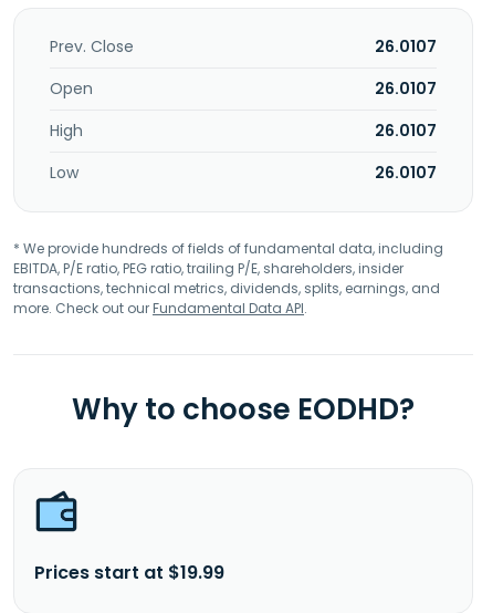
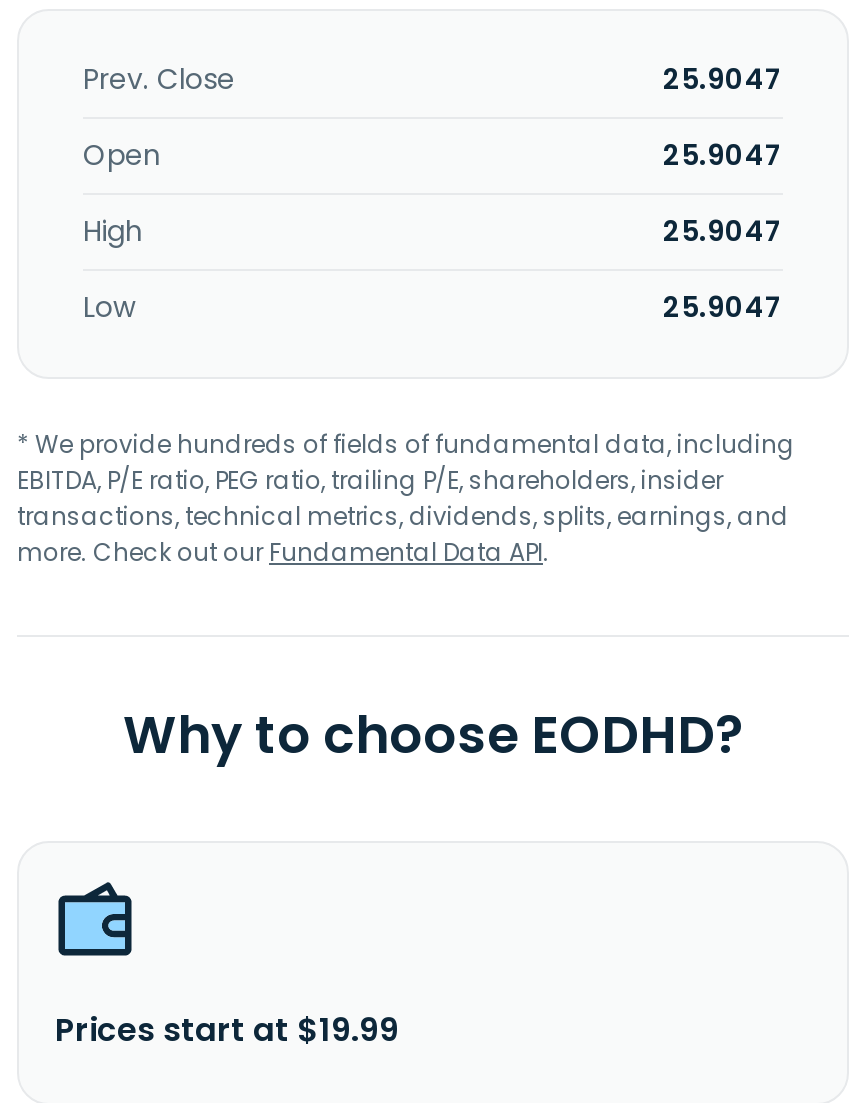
- 26.0107
+ 25.9047

- 26.0107
+ 25.9047

- 26.0107
+ 25.9047

- 26.0107
+ 25.9047
